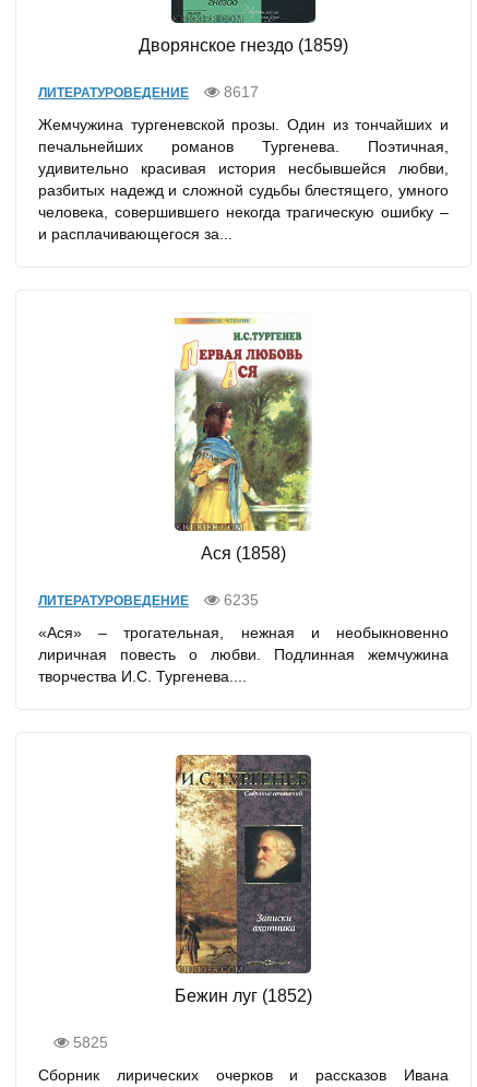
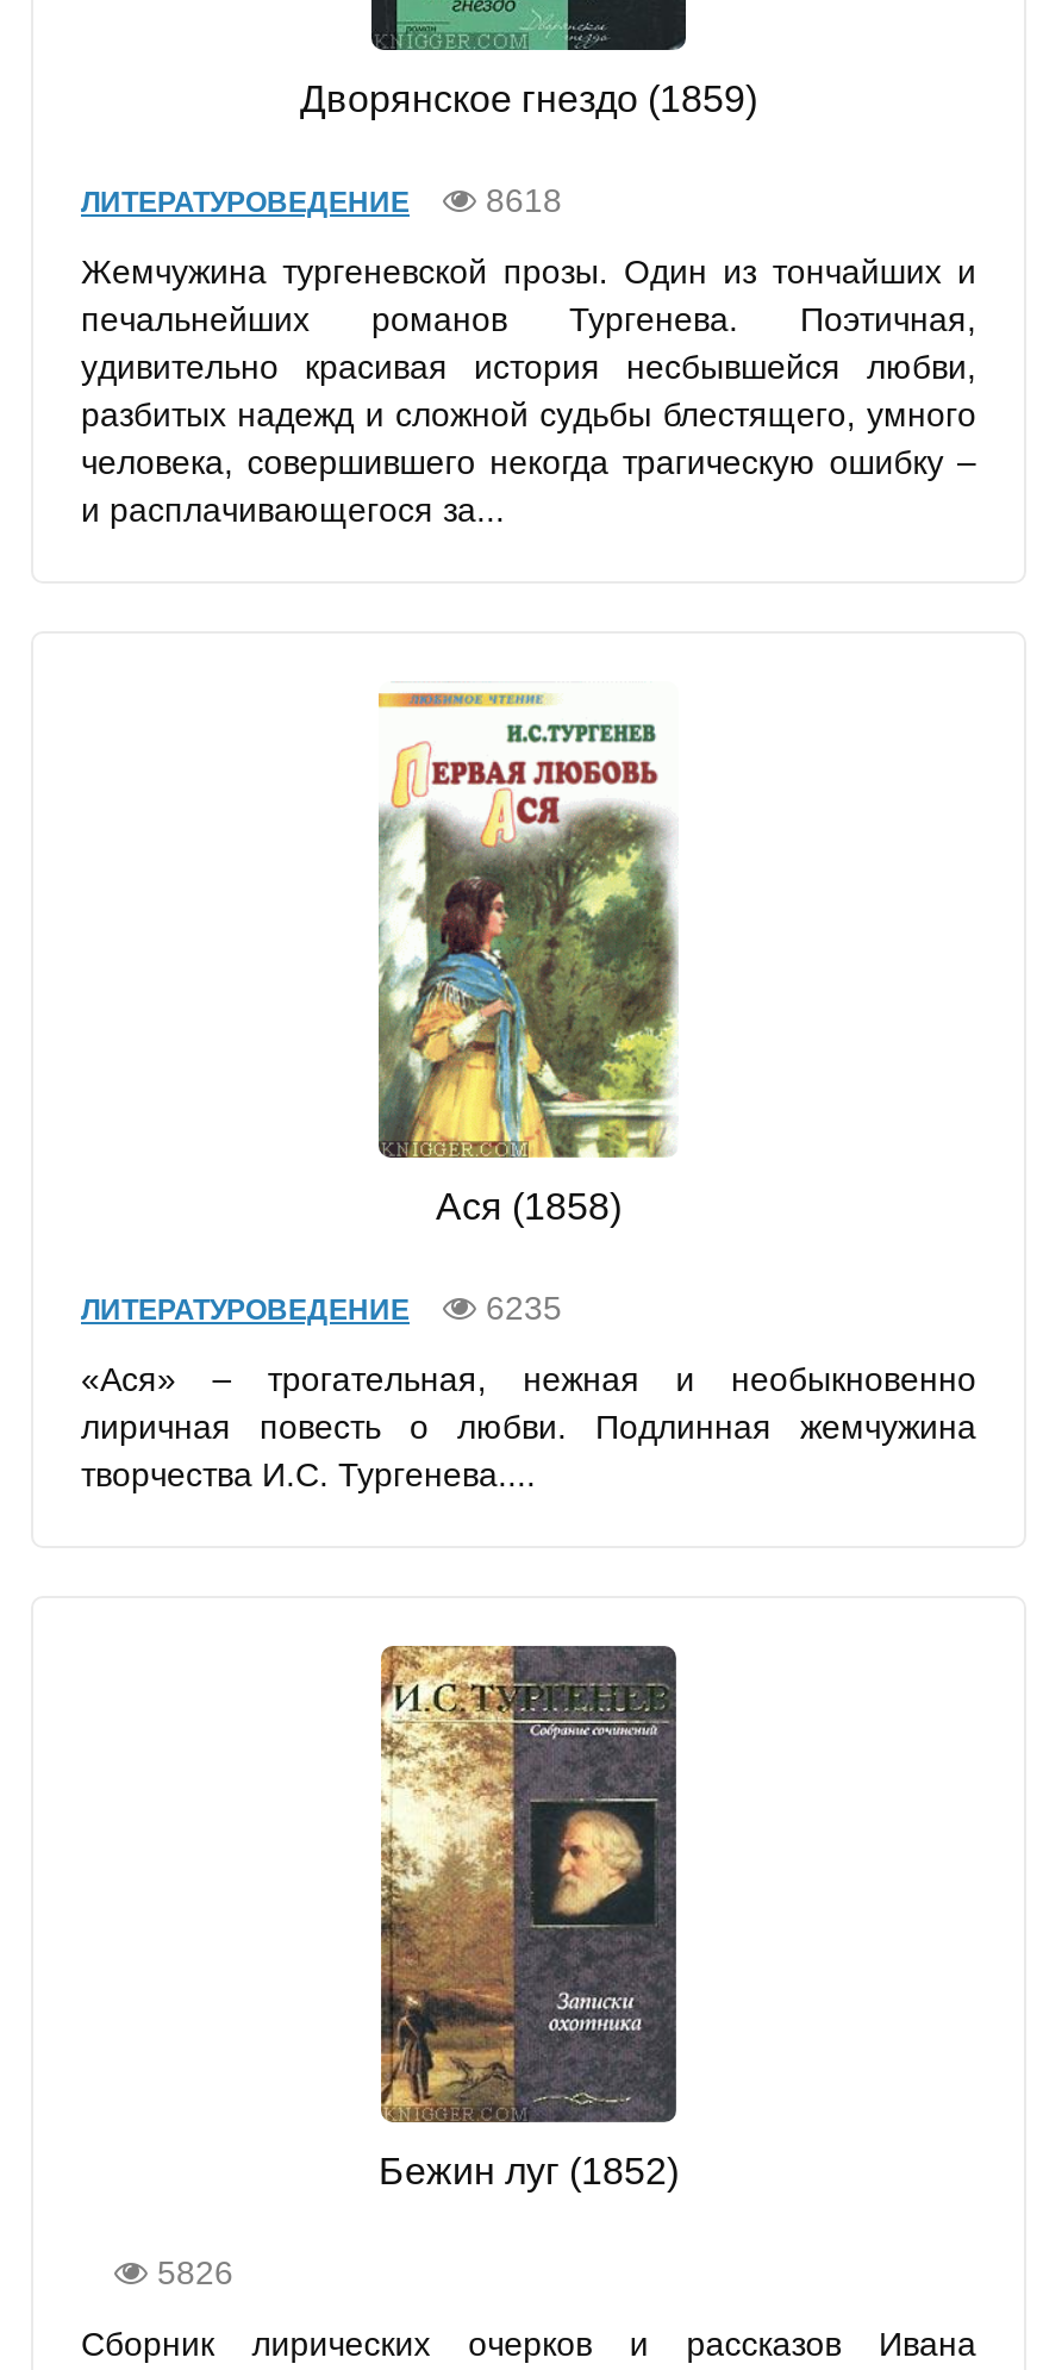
- ЛИТЕРАТУРОВЕДЕНИЕ 8617
+ ЛИТЕРАТУРОВЕДЕНИЕ 8618

- 5825
+ 5826
